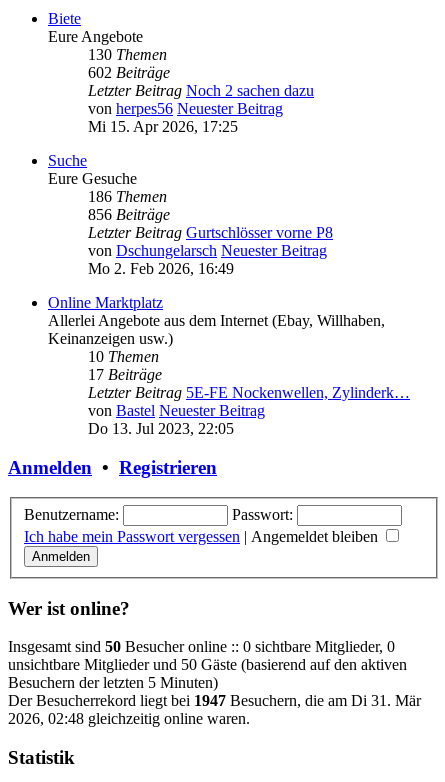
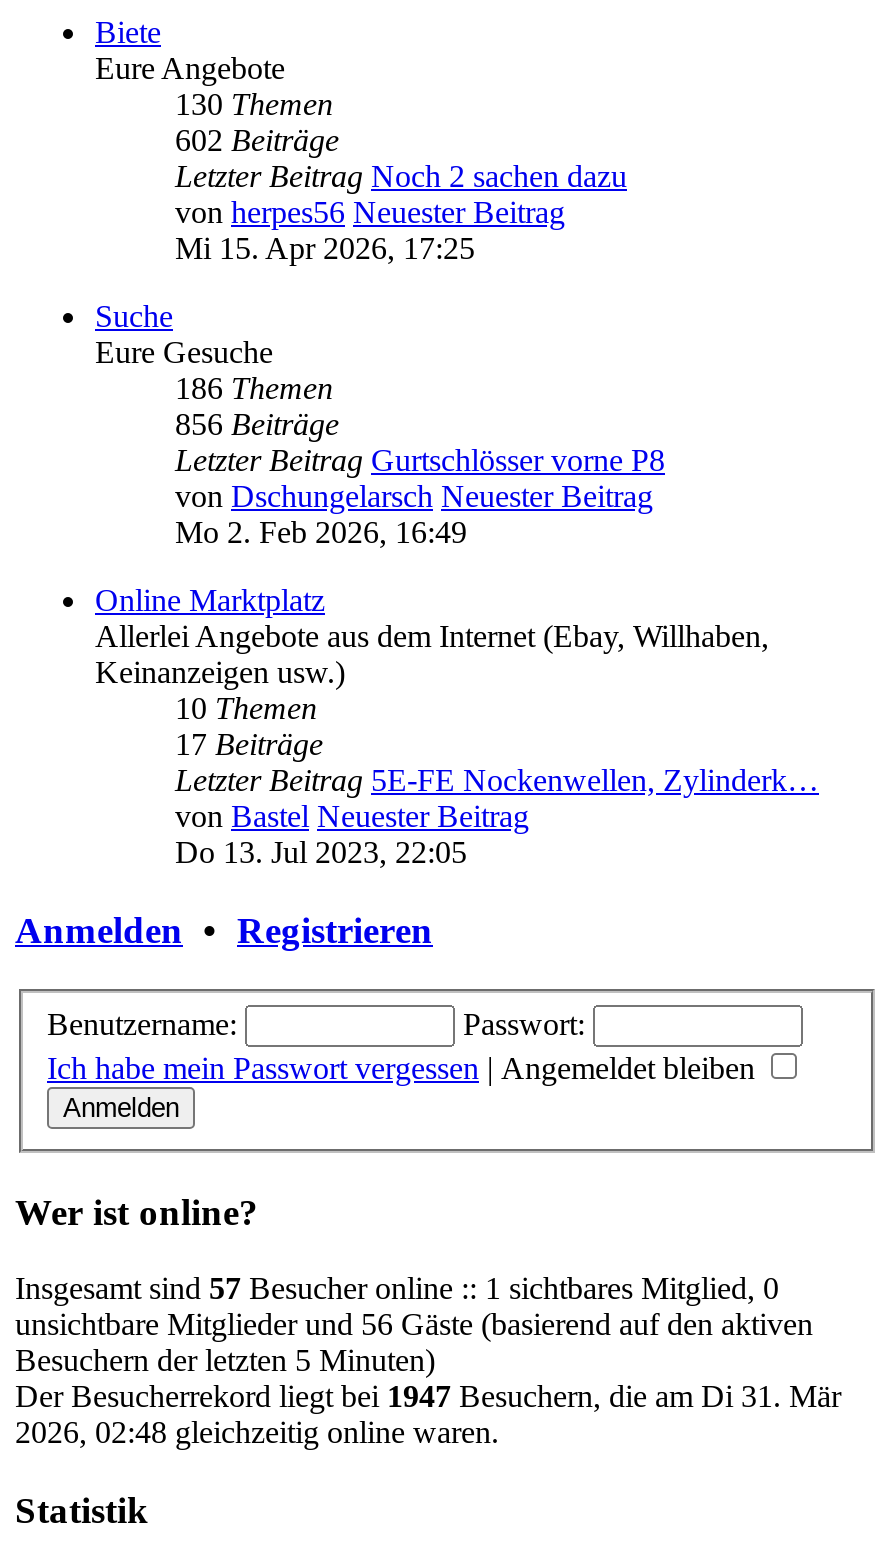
- Insgesamt sind 50 Besucher online :: 0 sichtbare Mitglieder, 0
+ Insgesamt sind 57 Besucher online :: 1 sichtbares Mitglied, 0

- unsichtbare Mitglieder und 50 Gäste (basierend auf den aktiven
+ unsichtbare Mitglieder und 56 Gäste (basierend auf den aktiven
